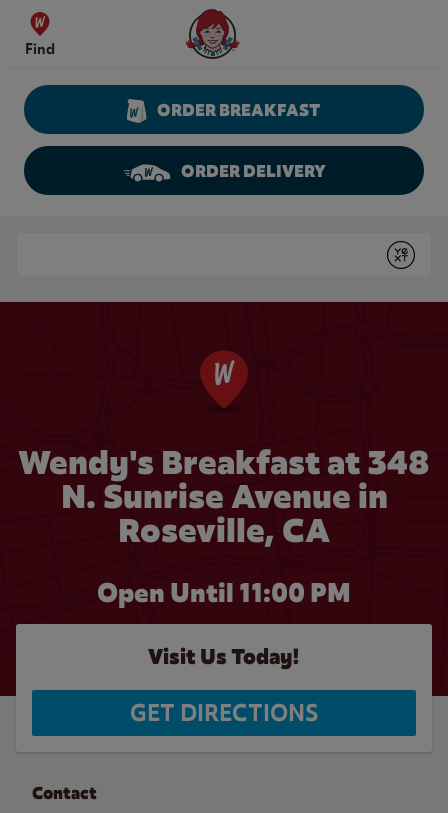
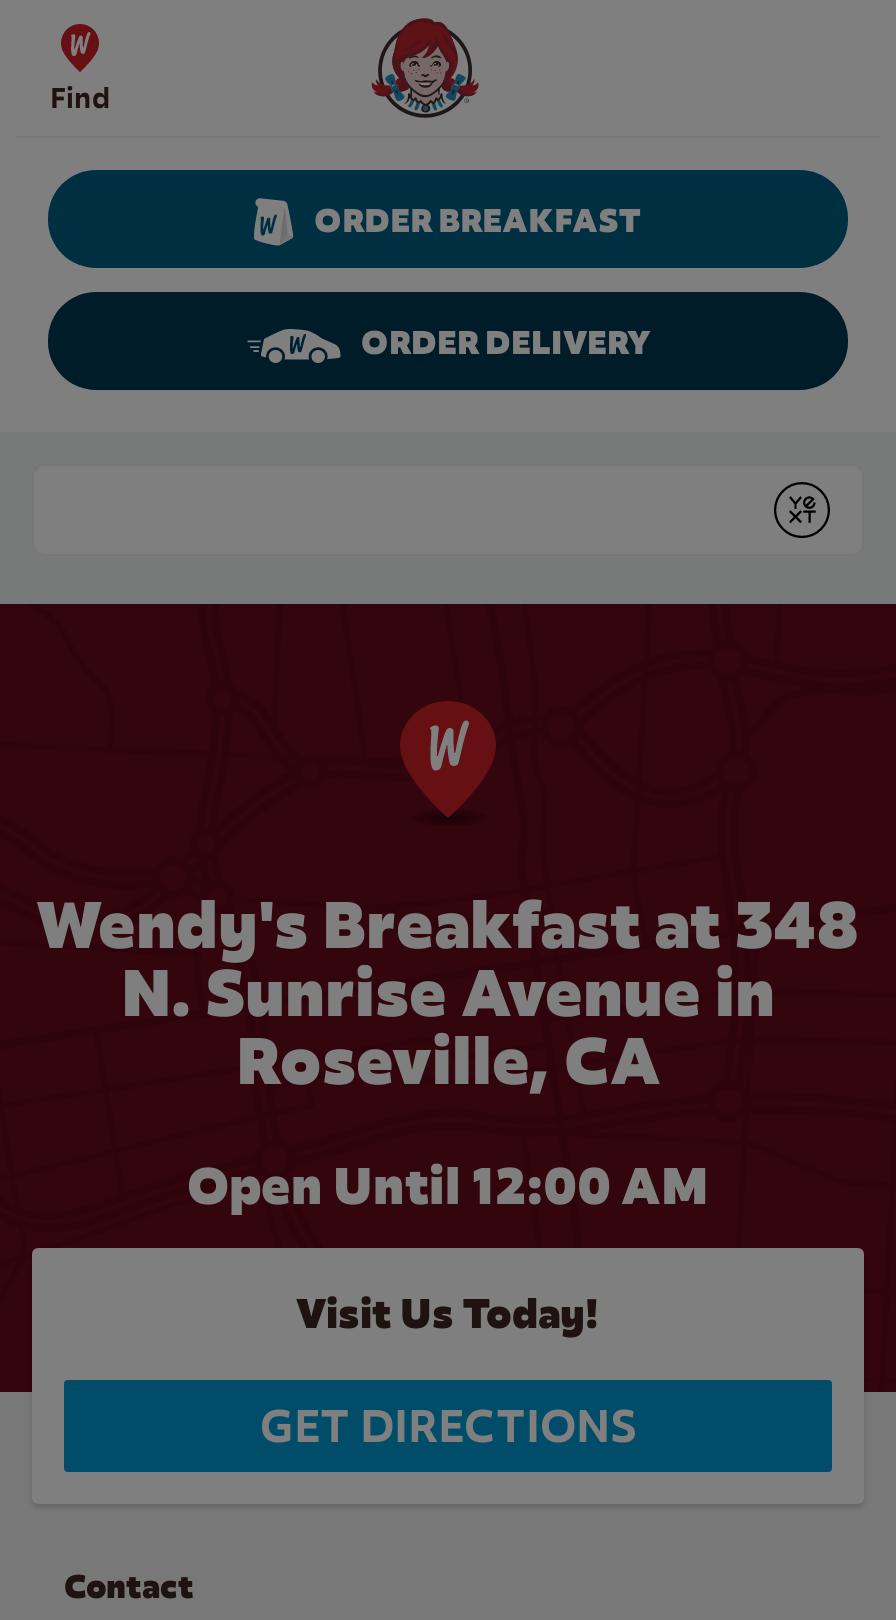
- Open Until 11:00 PM
+ Open Until 12:00 AM
